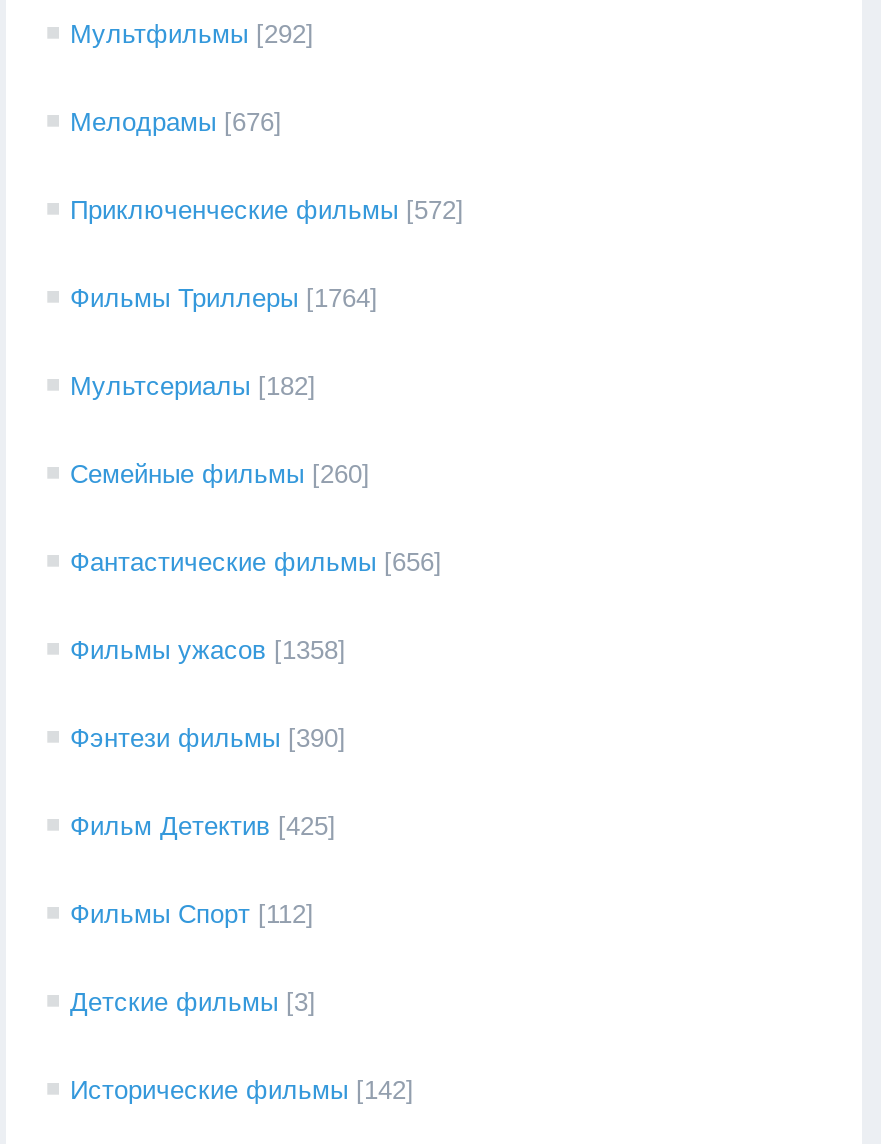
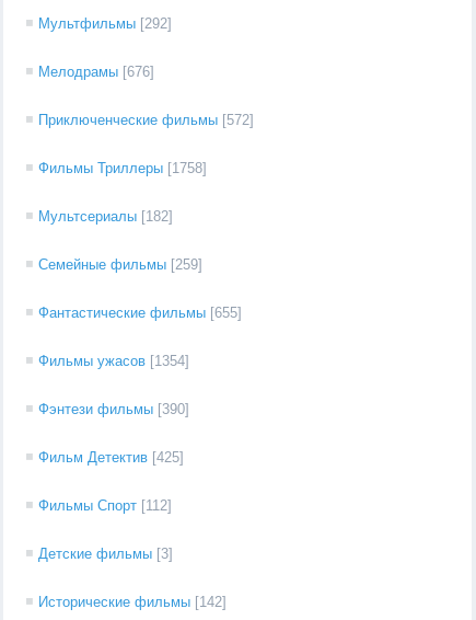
- Фильмы Триллеры [1764]
+ Фильмы Триллеры [1758]

- Семейные фильмы [260]
+ Семейные фильмы [259]

- Фантастические фильмы [656]
+ Фантастические фильмы [655]

- Фильмы ужасов [1358]
+ Фильмы ужасов [1354]
